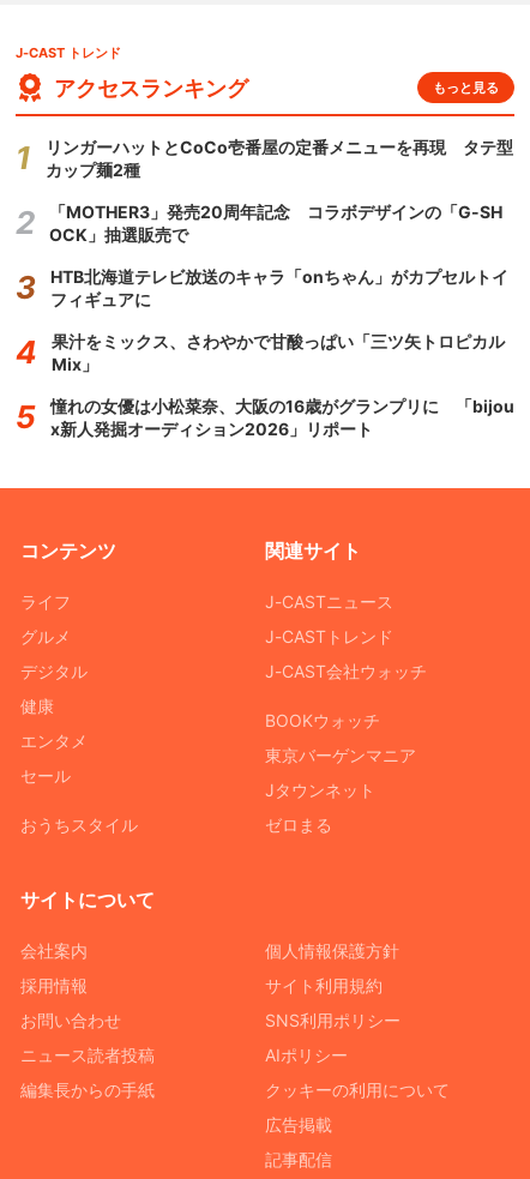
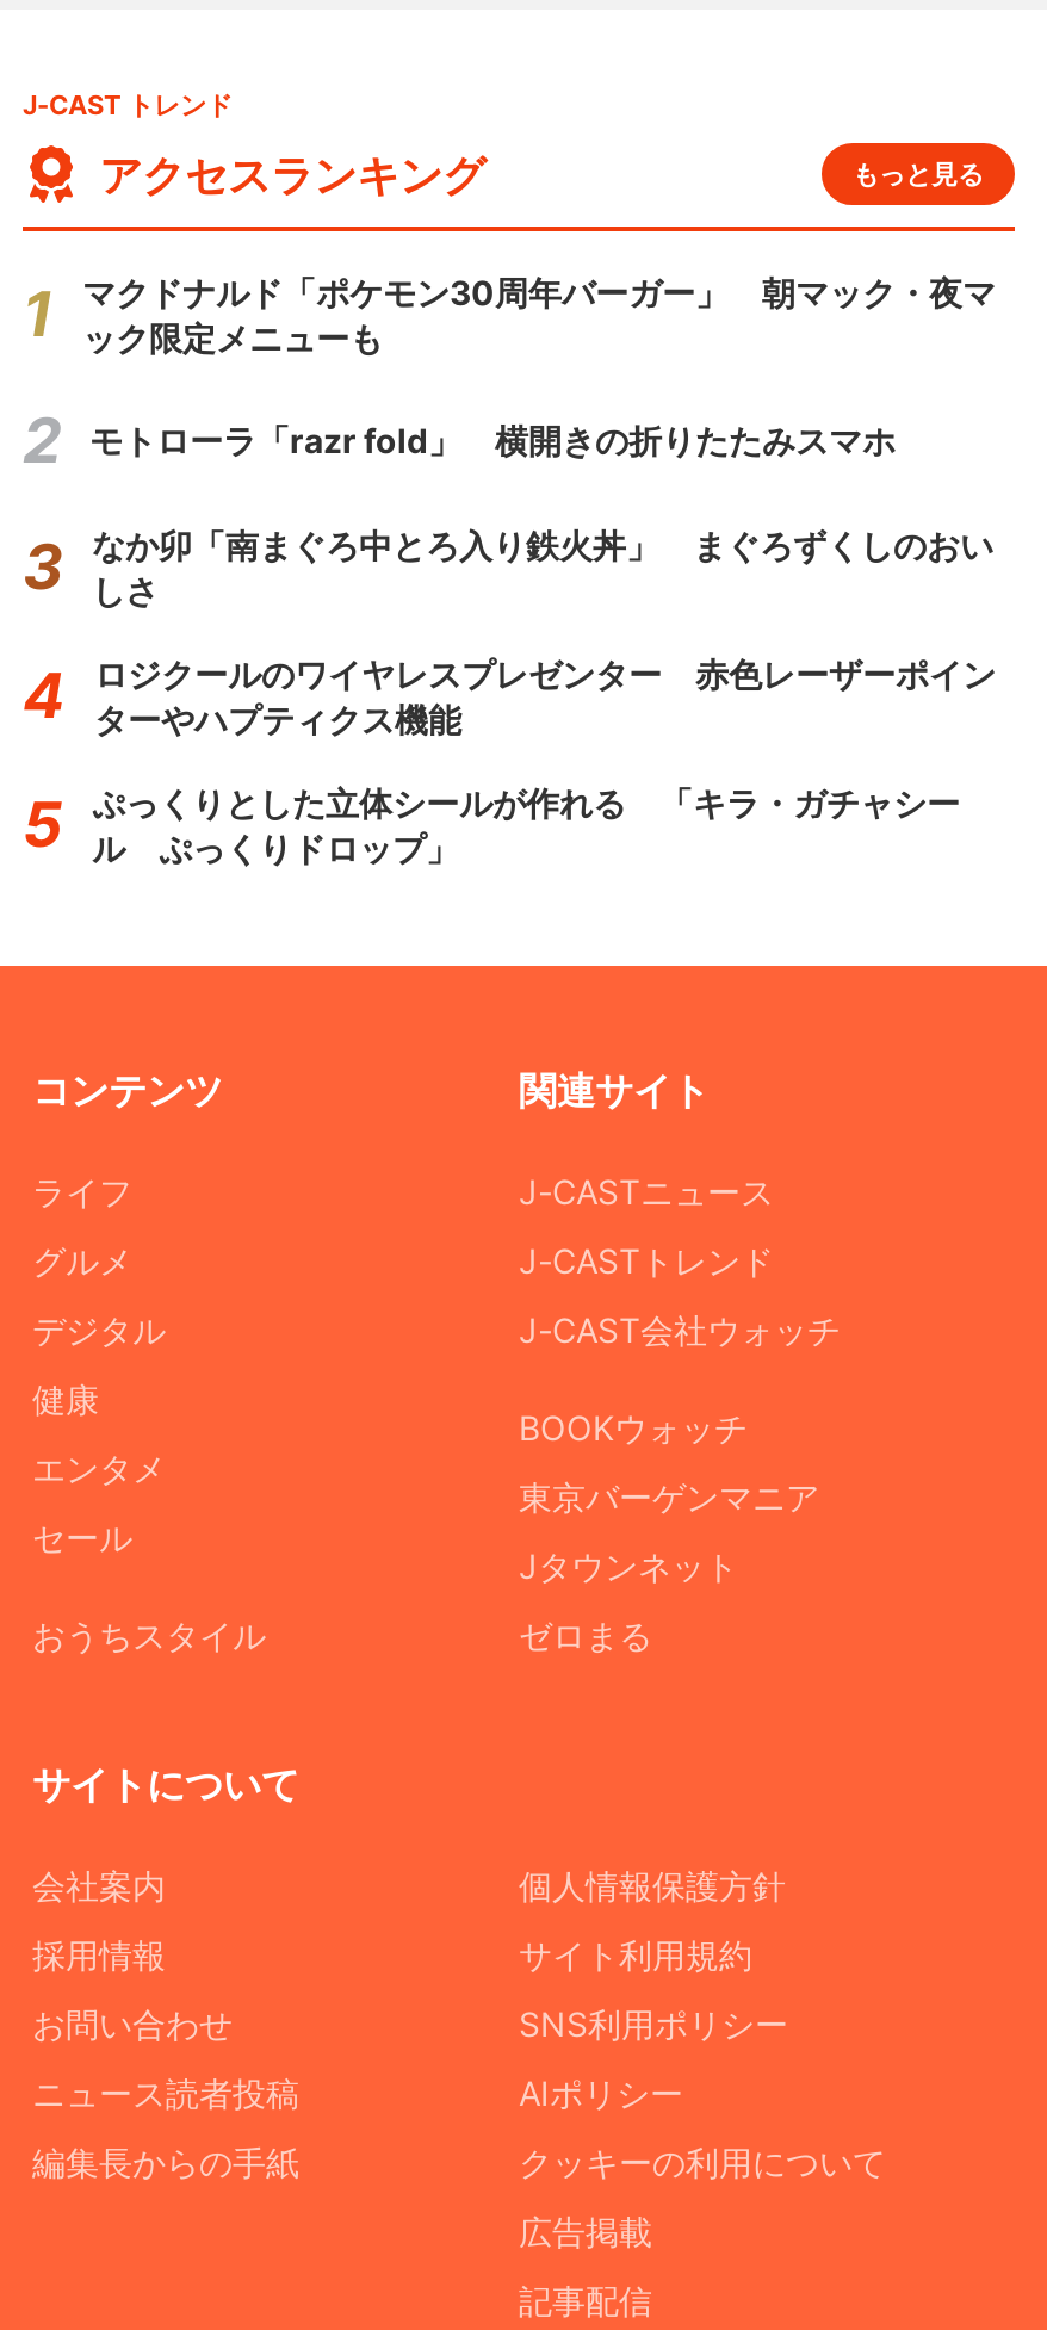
- リンガーハットとCoCo壱番屋の定番メニューを再現 タテ型
- カップ麺2種
+ マクドナルド「ポケモン30周年バーガー」 朝マック・夜マ
+ ック限定メニューも

- 「MOTHER3」発売20周年記念 コラボデザインの「G-SH
- OCK」抽選販売で
+ モトローラ「razr fold」 横開きの折りたたみスマホ

- HTB北海道テレビ放送のキャラ「onちゃん」がカプセルトイ
- フィギュアに
+ なか卯「南まぐろ中とろ入り鉄火丼」 まぐろずくしのおい
+ しさ

- 果汁をミックス、さわやかで甘酸っぱい「三ツ矢トロピカル
- Mix」
+ ロジクールのワイヤレスプレゼンター 赤色レーザーポイン
+ ターやハプティクス機能

- 憧れの女優は小松菜奈、大阪の16歳がグランプリに 「bijou
- x新人発掘オーディション2026」リポート
+ ぷっくりとした立体シールが作れる 「キラ・ガチャシー
+ ル ぷっくりドロップ」
